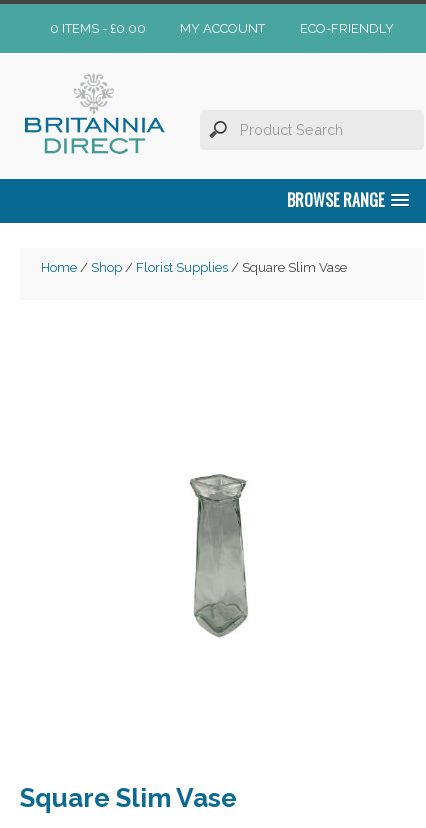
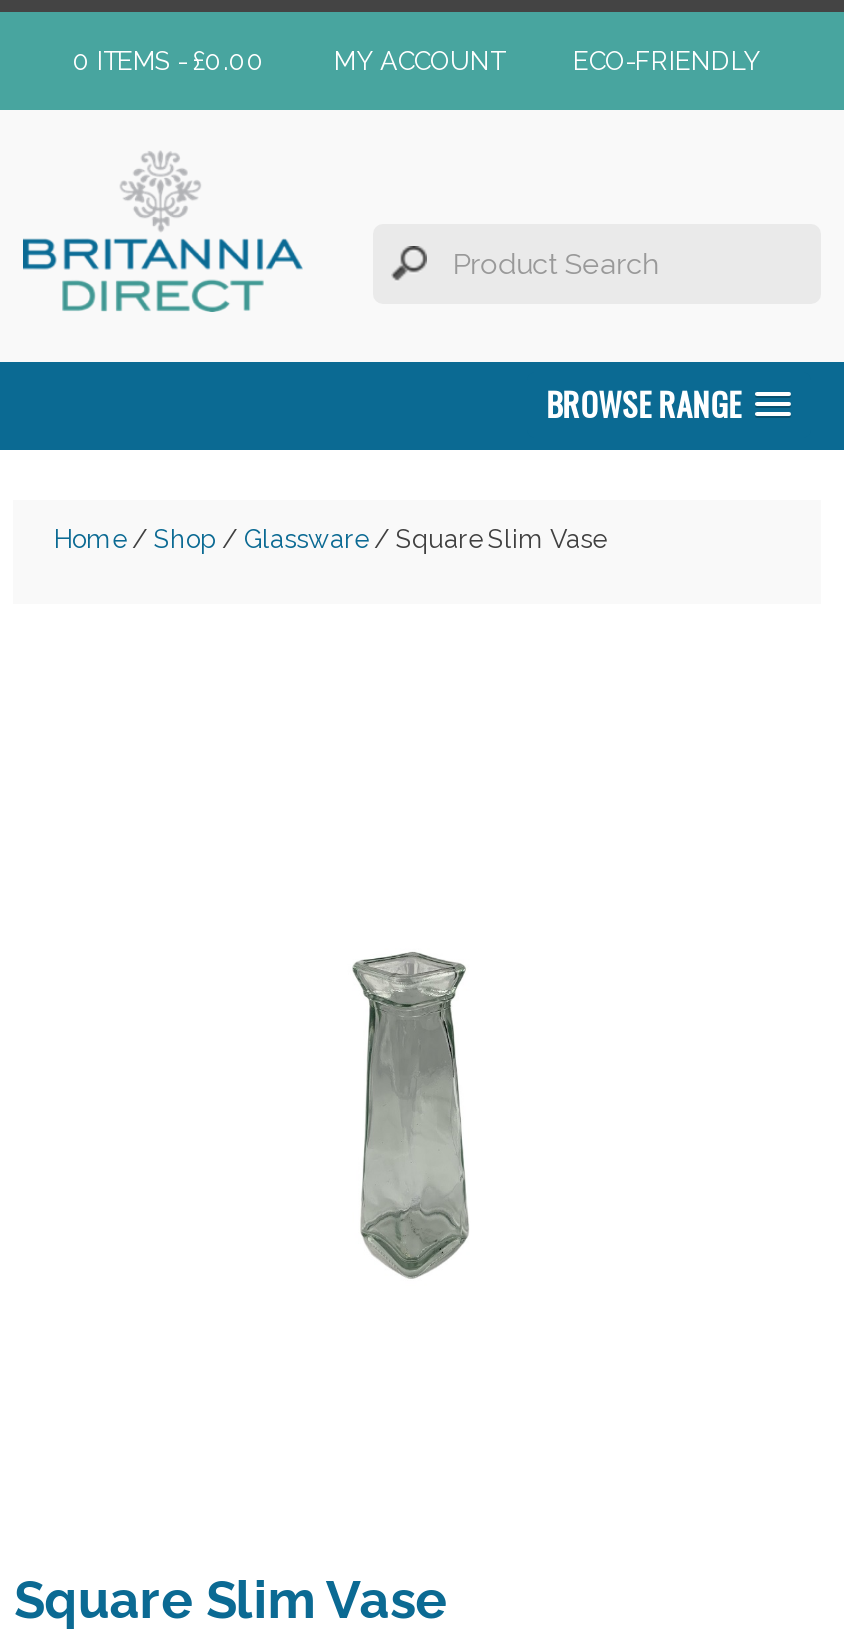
- Home / Shop / Florist Supplies / Square Slim Vase
+ Home / Shop / Glassware / Square Slim Vase
